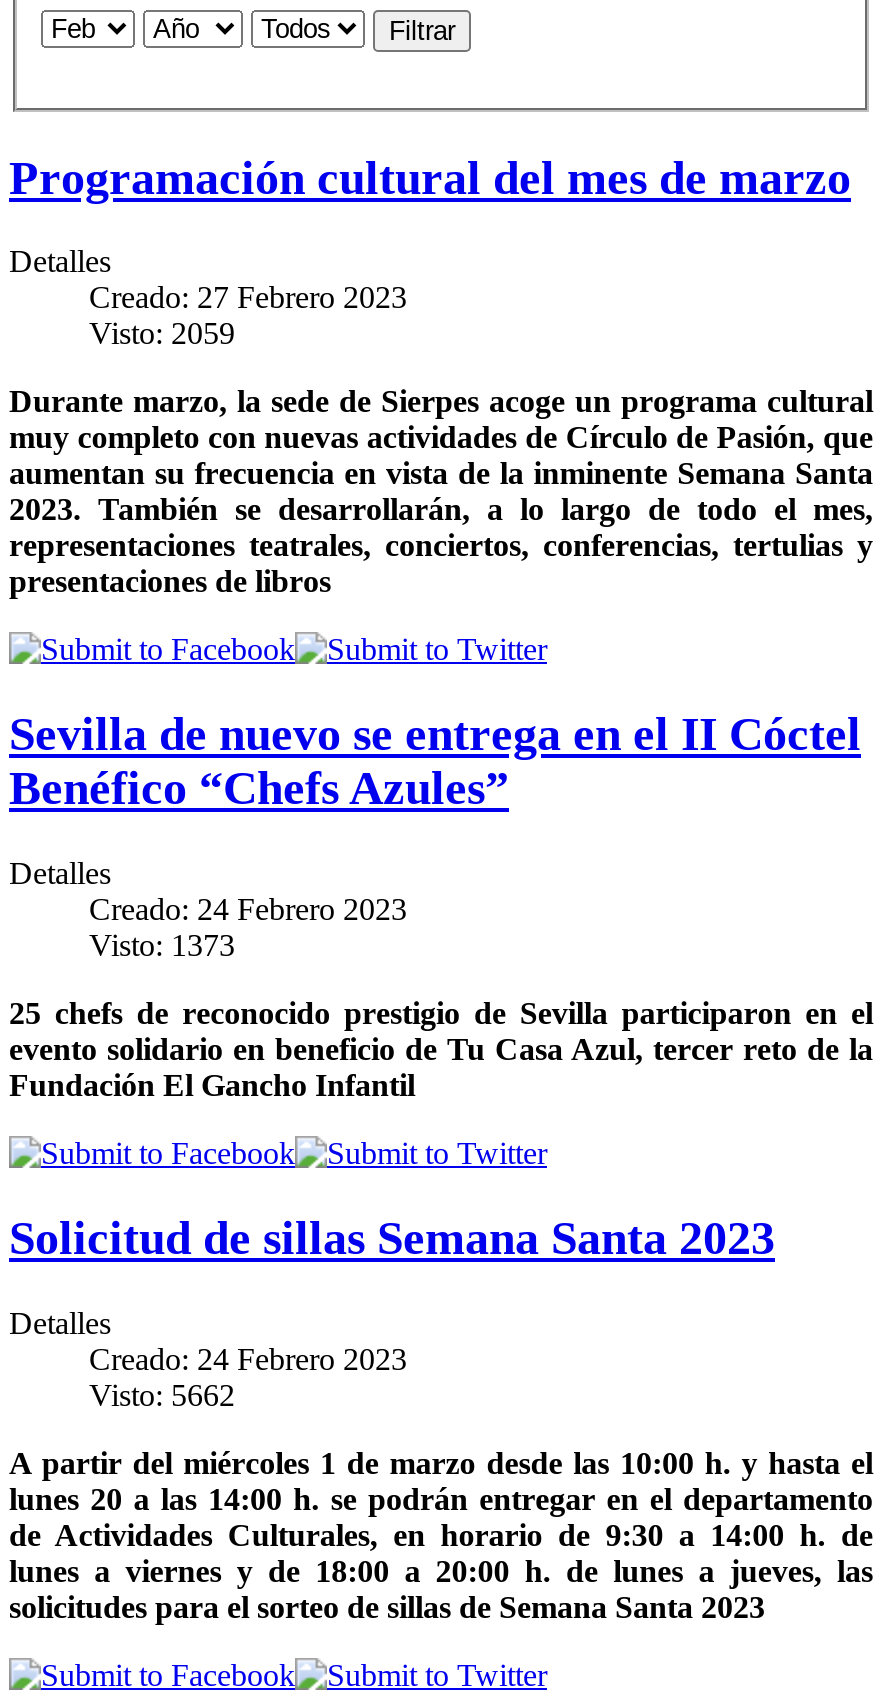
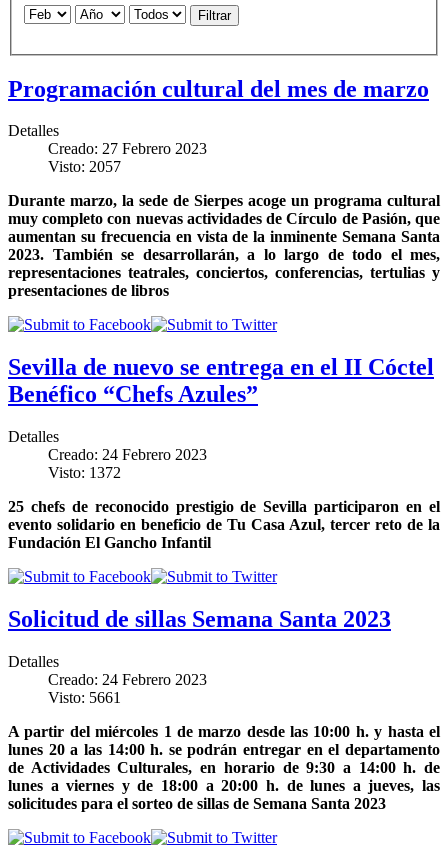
- Visto: 2059
+ Visto: 2057

- Visto: 1373
+ Visto: 1372

- Visto: 5662
+ Visto: 5661
